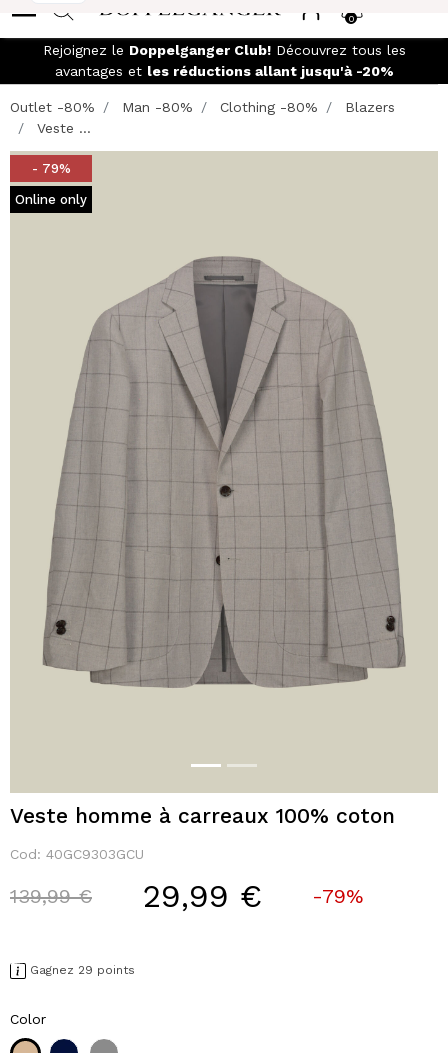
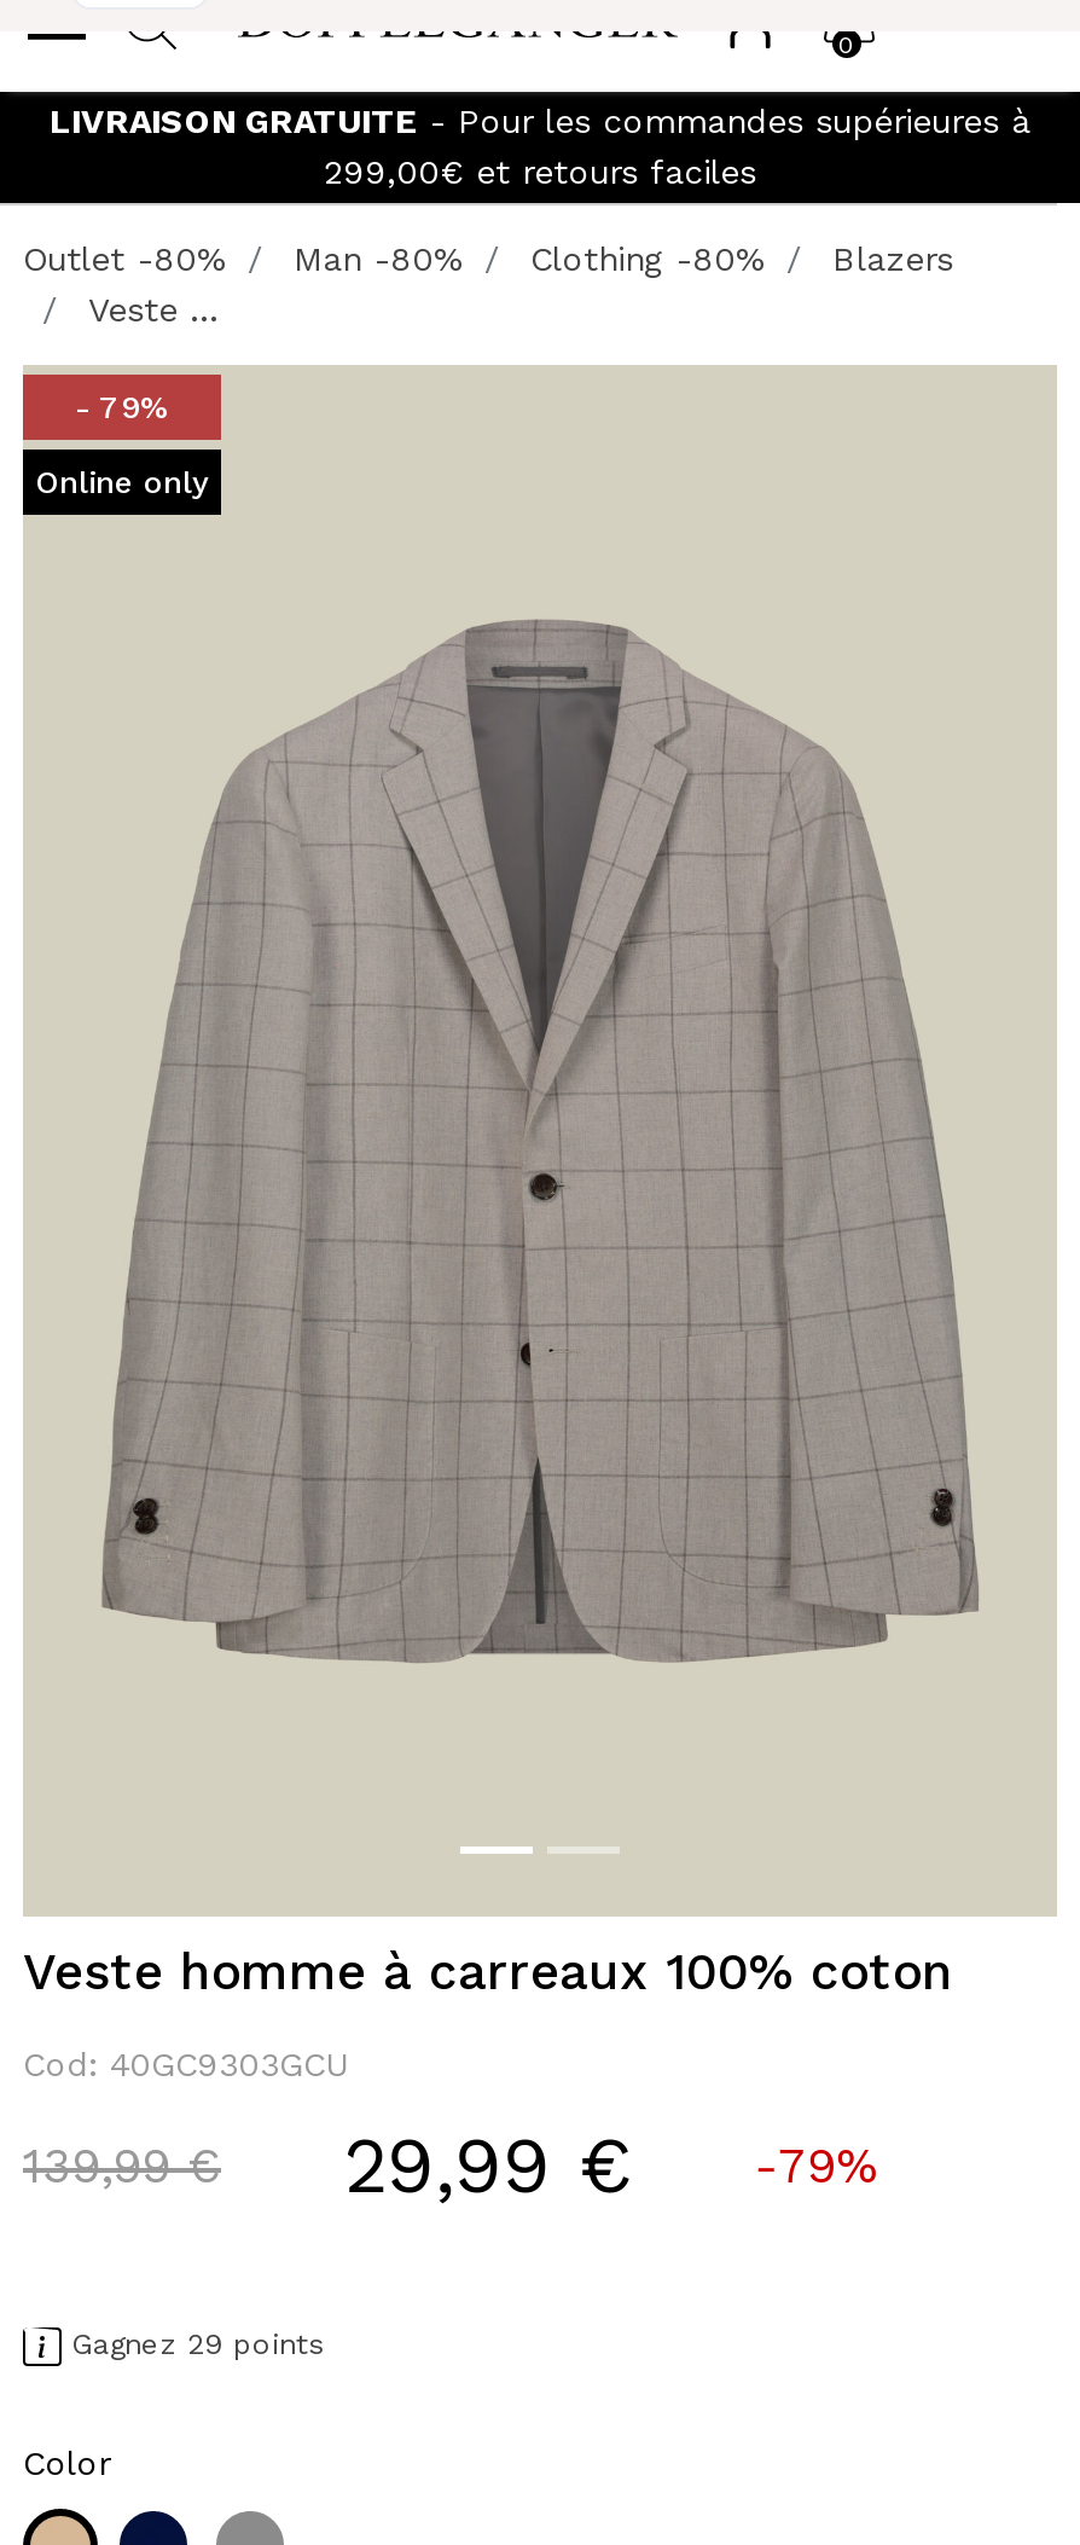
- Rejoignez le Doppelganger Club! Découvrez tous les
- avantages et les réductions allant jusqu'à -20%
+ LIVRAISON GRATUITE - Pour les commandes supérieures à
+ 299,00€ et retours faciles
